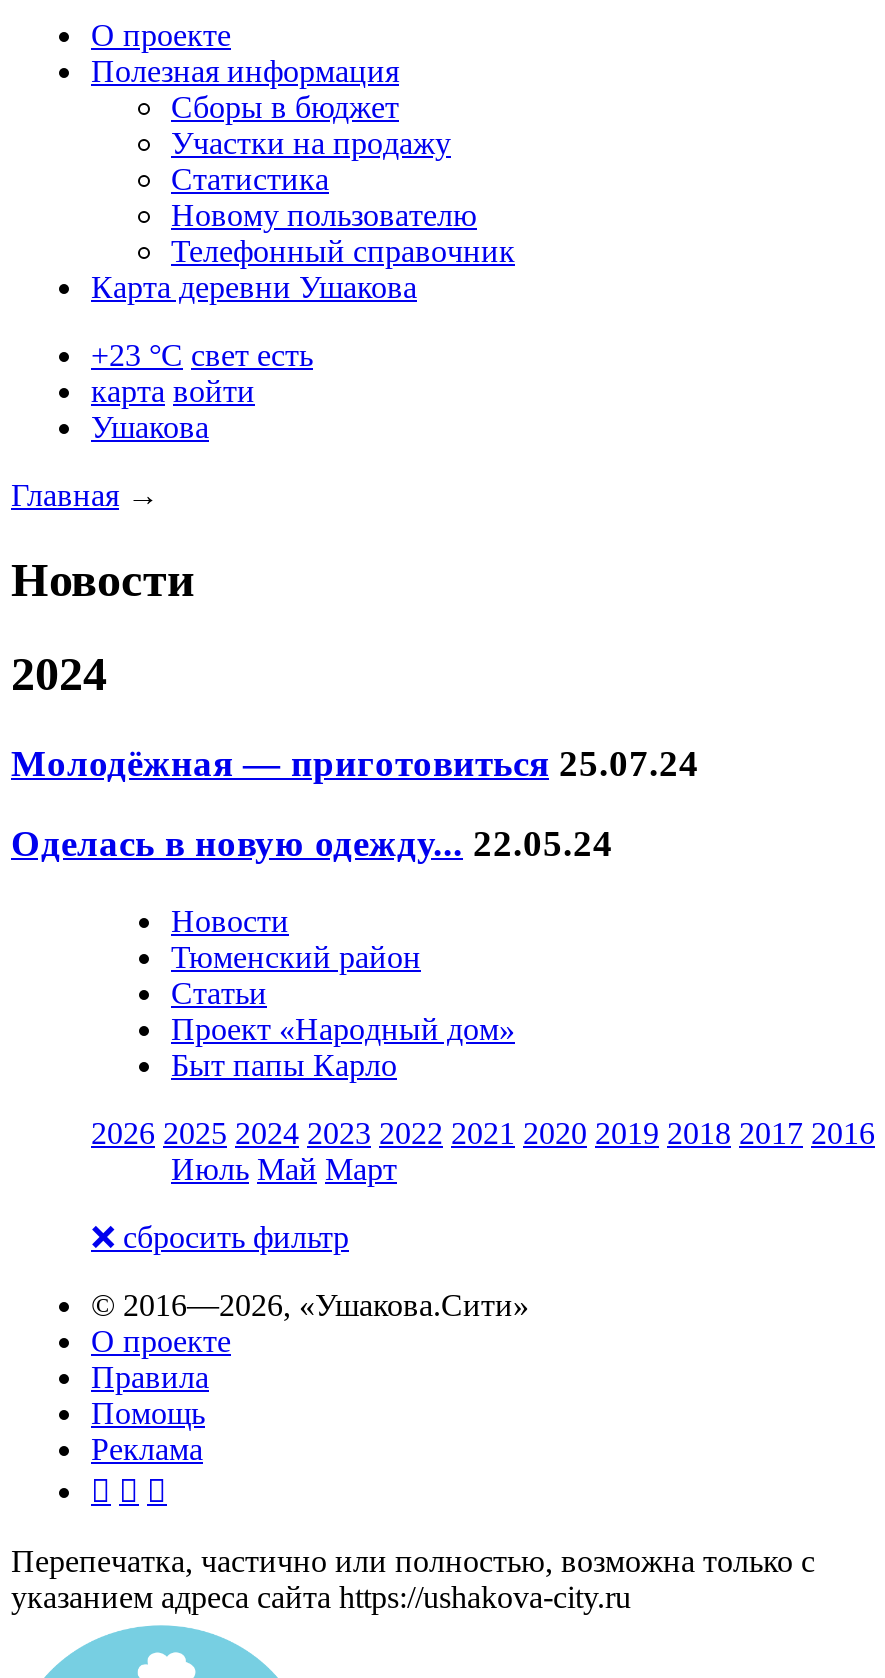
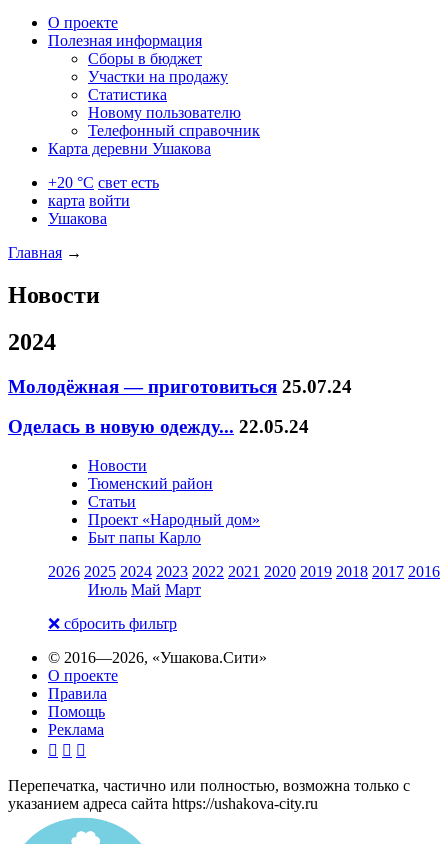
- +23 °C свет есть
+ +20 °C свет есть
